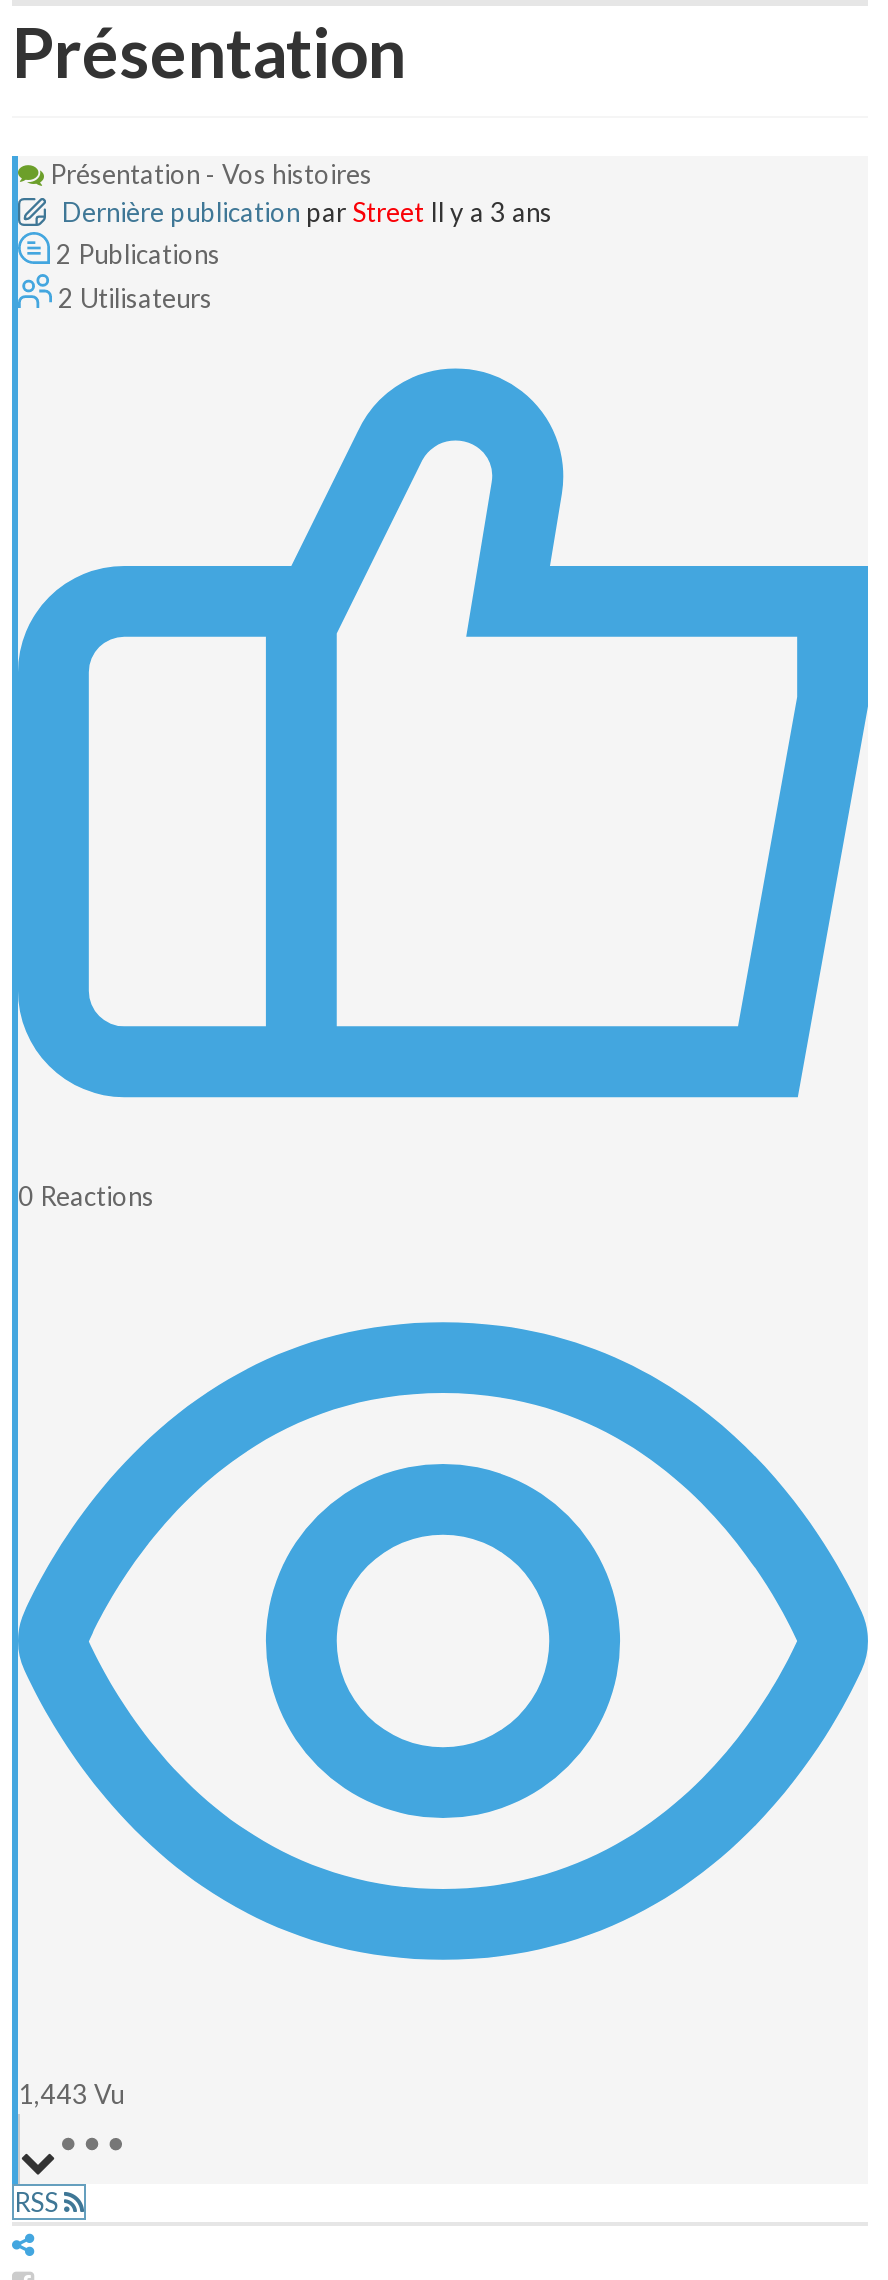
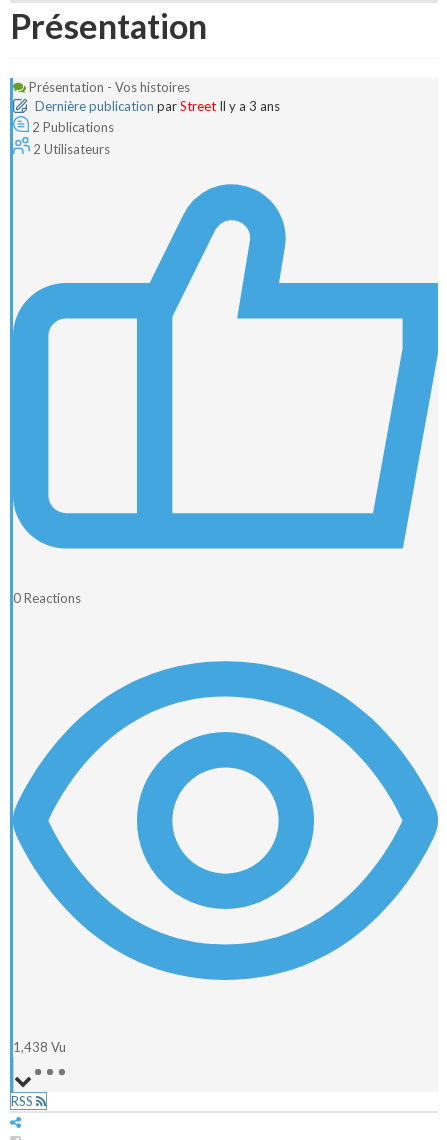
- 1,443 Vu
+ 1,438 Vu
